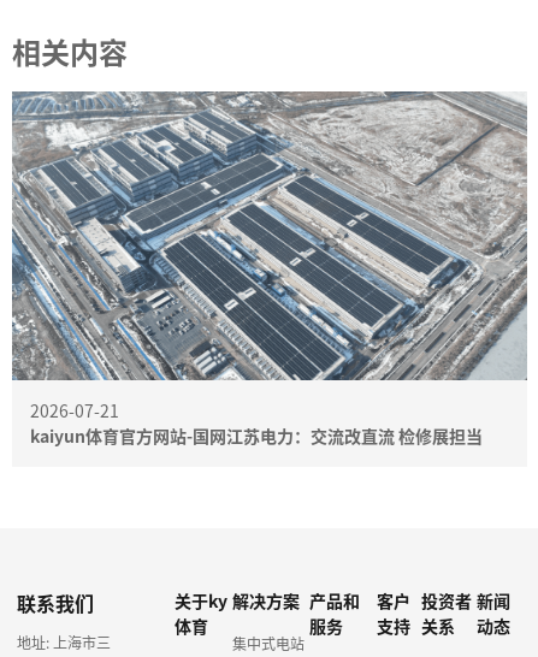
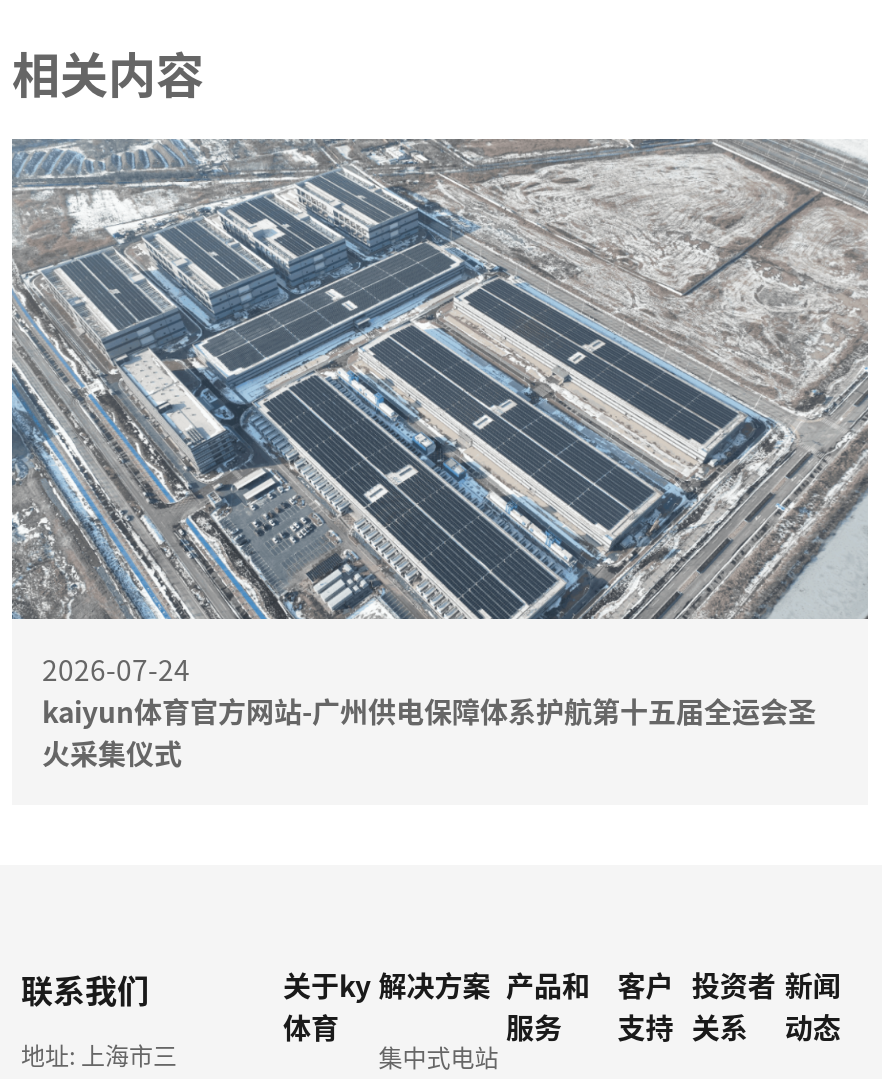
- 2026-07-21
- kaiyun体育官方网站-国网江苏电力：交流改直流 检修展担当
+ 2026-07-24
+ kaiyun体育官方网站-广州供电保障体系护航第十五届全运会圣
+ 火采集仪式
